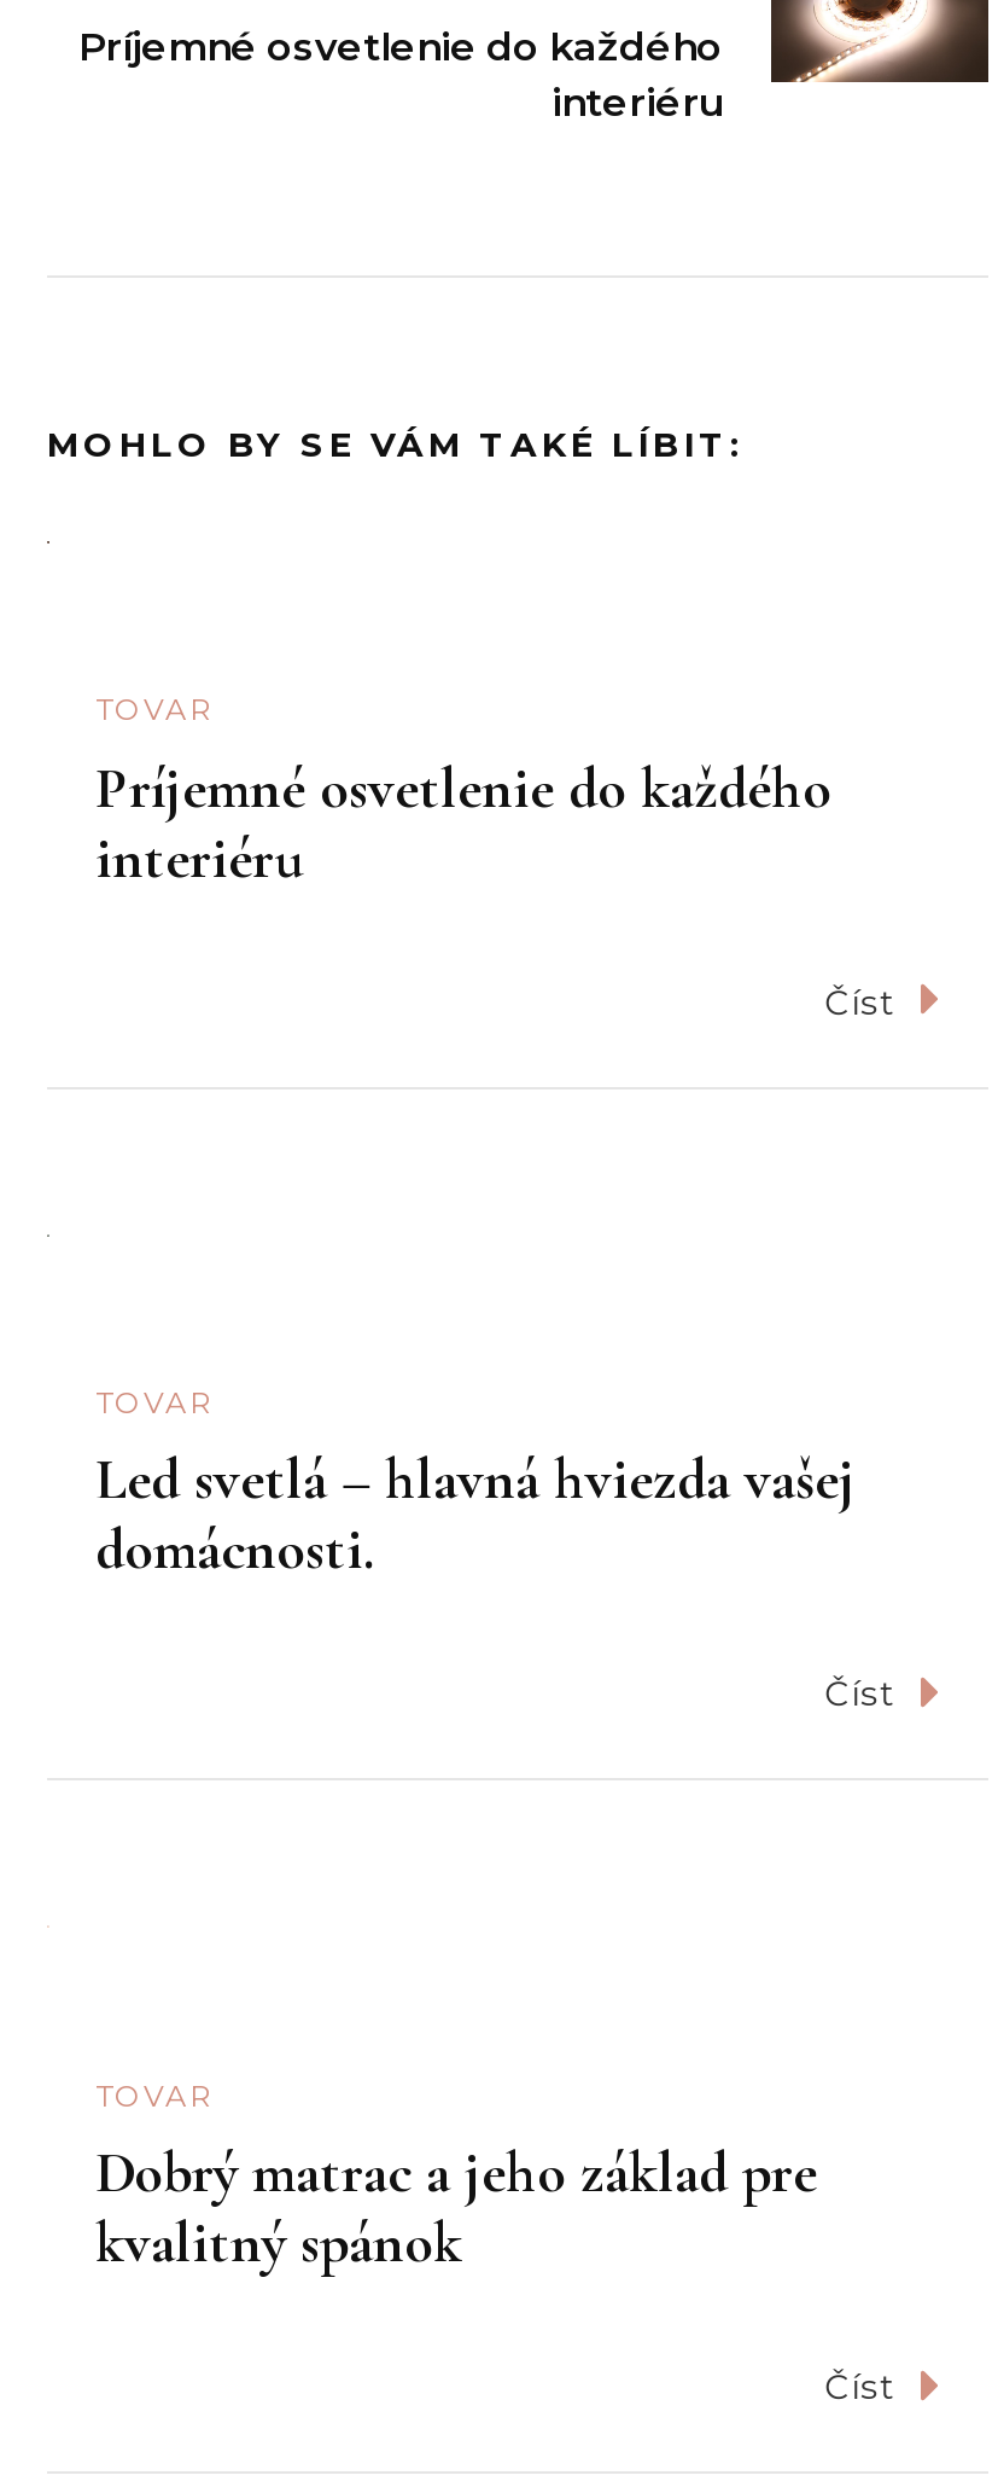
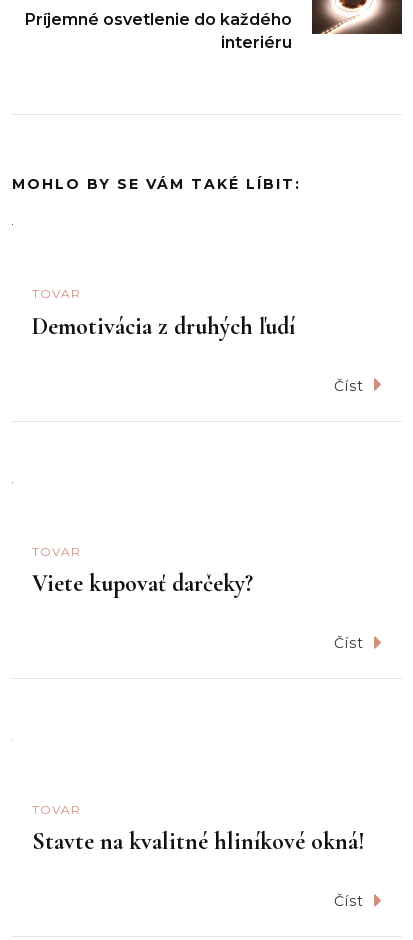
- Príjemné osvetlenie do každého
- interiéru
+ Demotivácia z druhých ľudí

- Led svetlá – hlavná hviezda vašej
- domácnosti.
+ Viete kupovať darčeky?

- Dobrý matrac a jeho základ pre
- kvalitný spánok
+ Stavte na kvalitné hliníkové okná!
